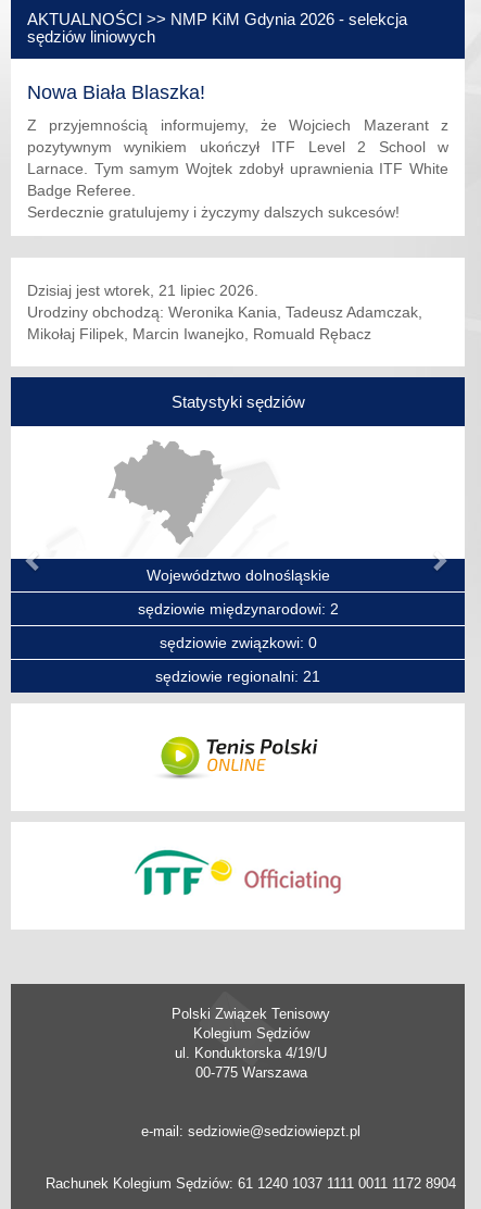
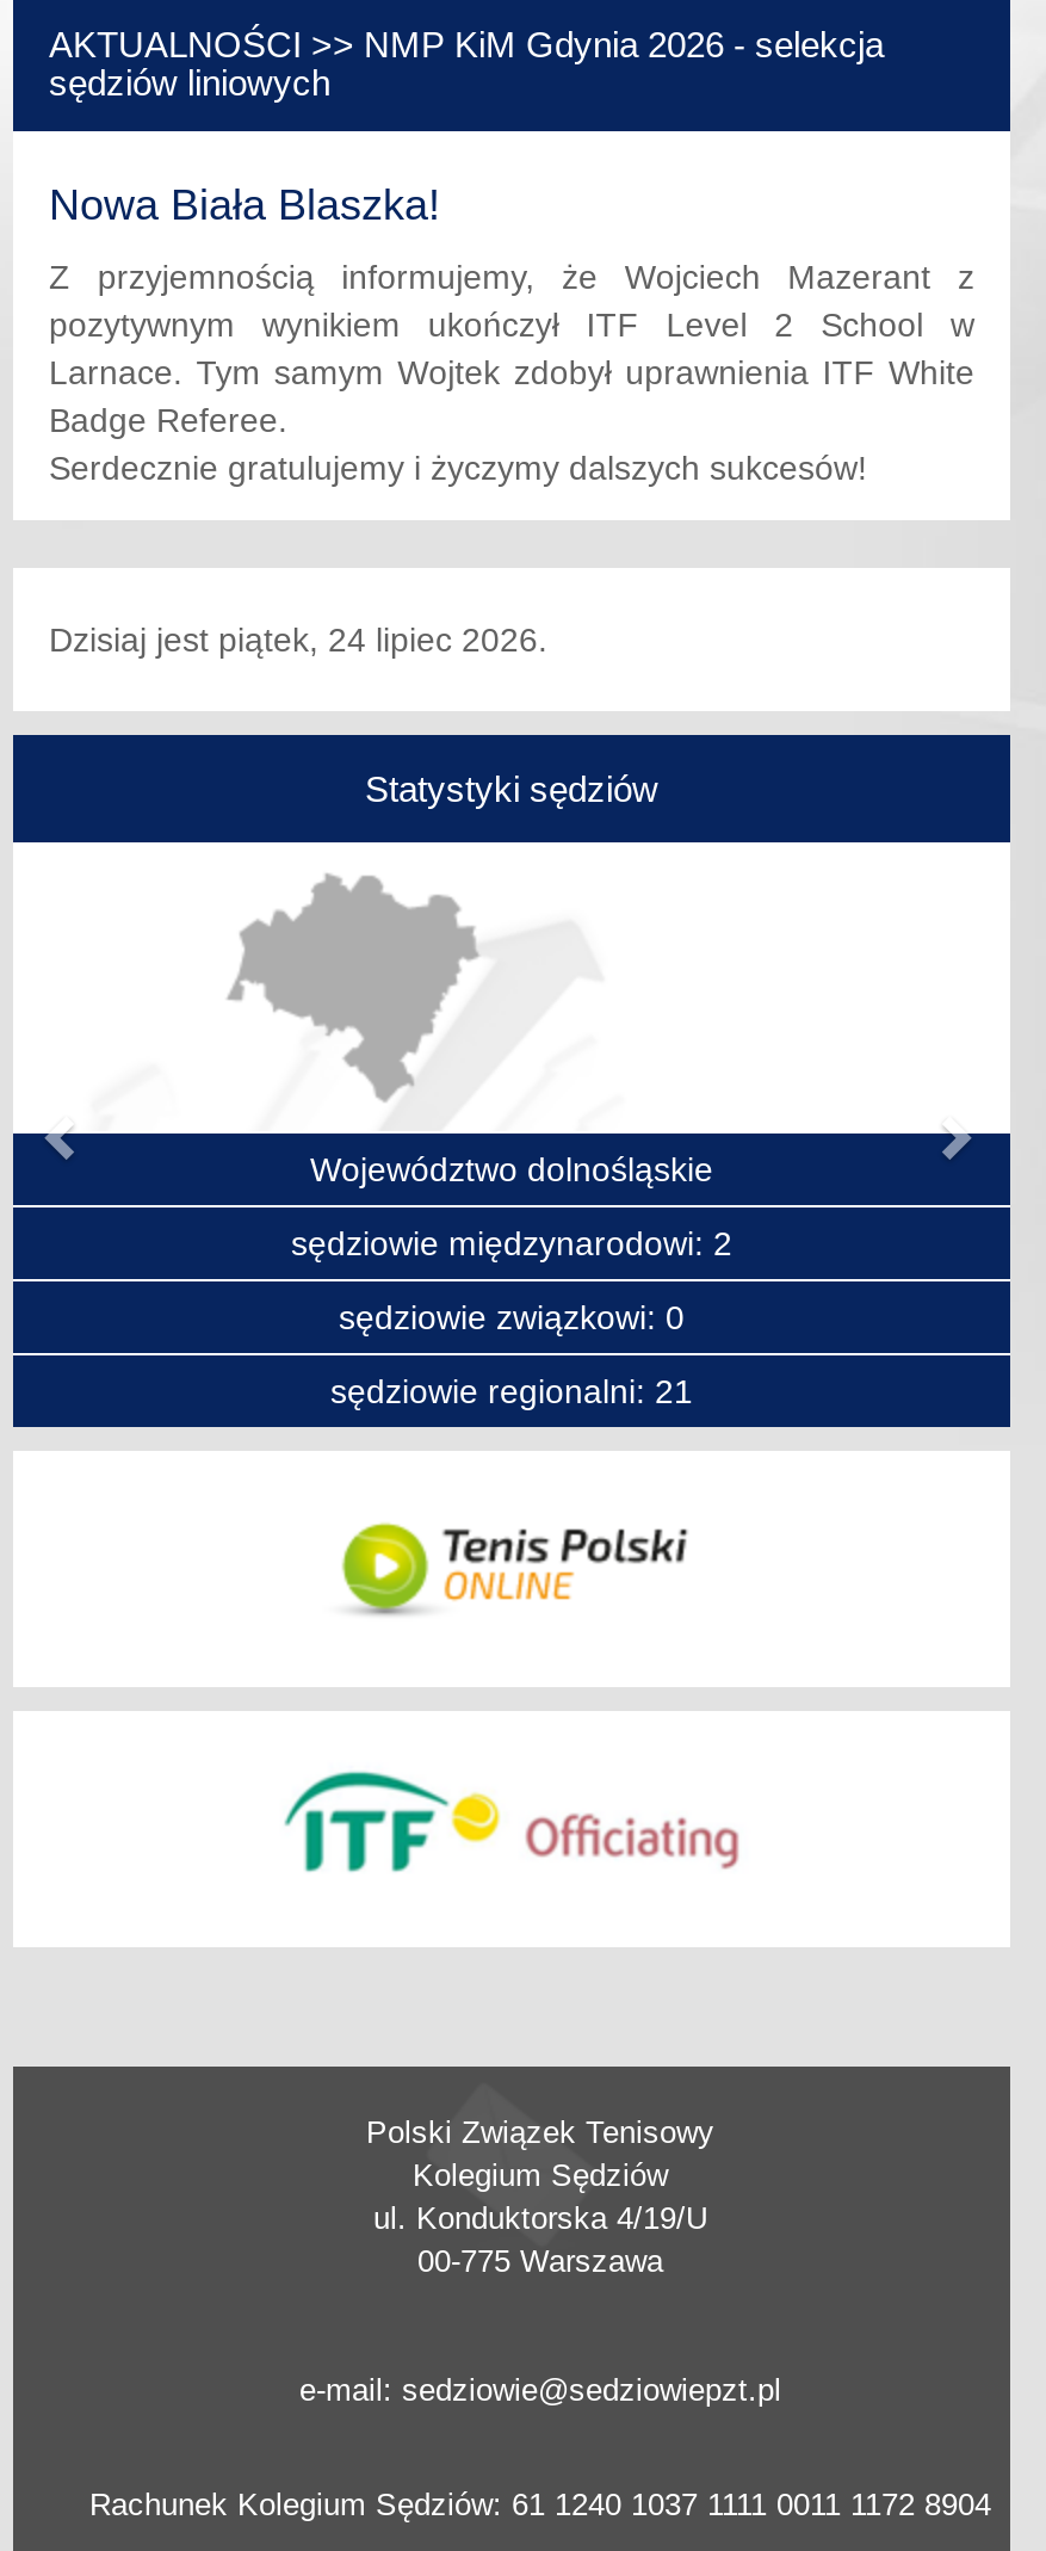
- Dzisiaj jest wtorek, 21 lipiec 2026.
- Urodziny obchodzą: Weronika Kania, Tadeusz Adamczak,
- Mikołaj Filipek, Marcin Iwanejko, Romuald Rębacz
+ Dzisiaj jest piątek, 24 lipiec 2026.
